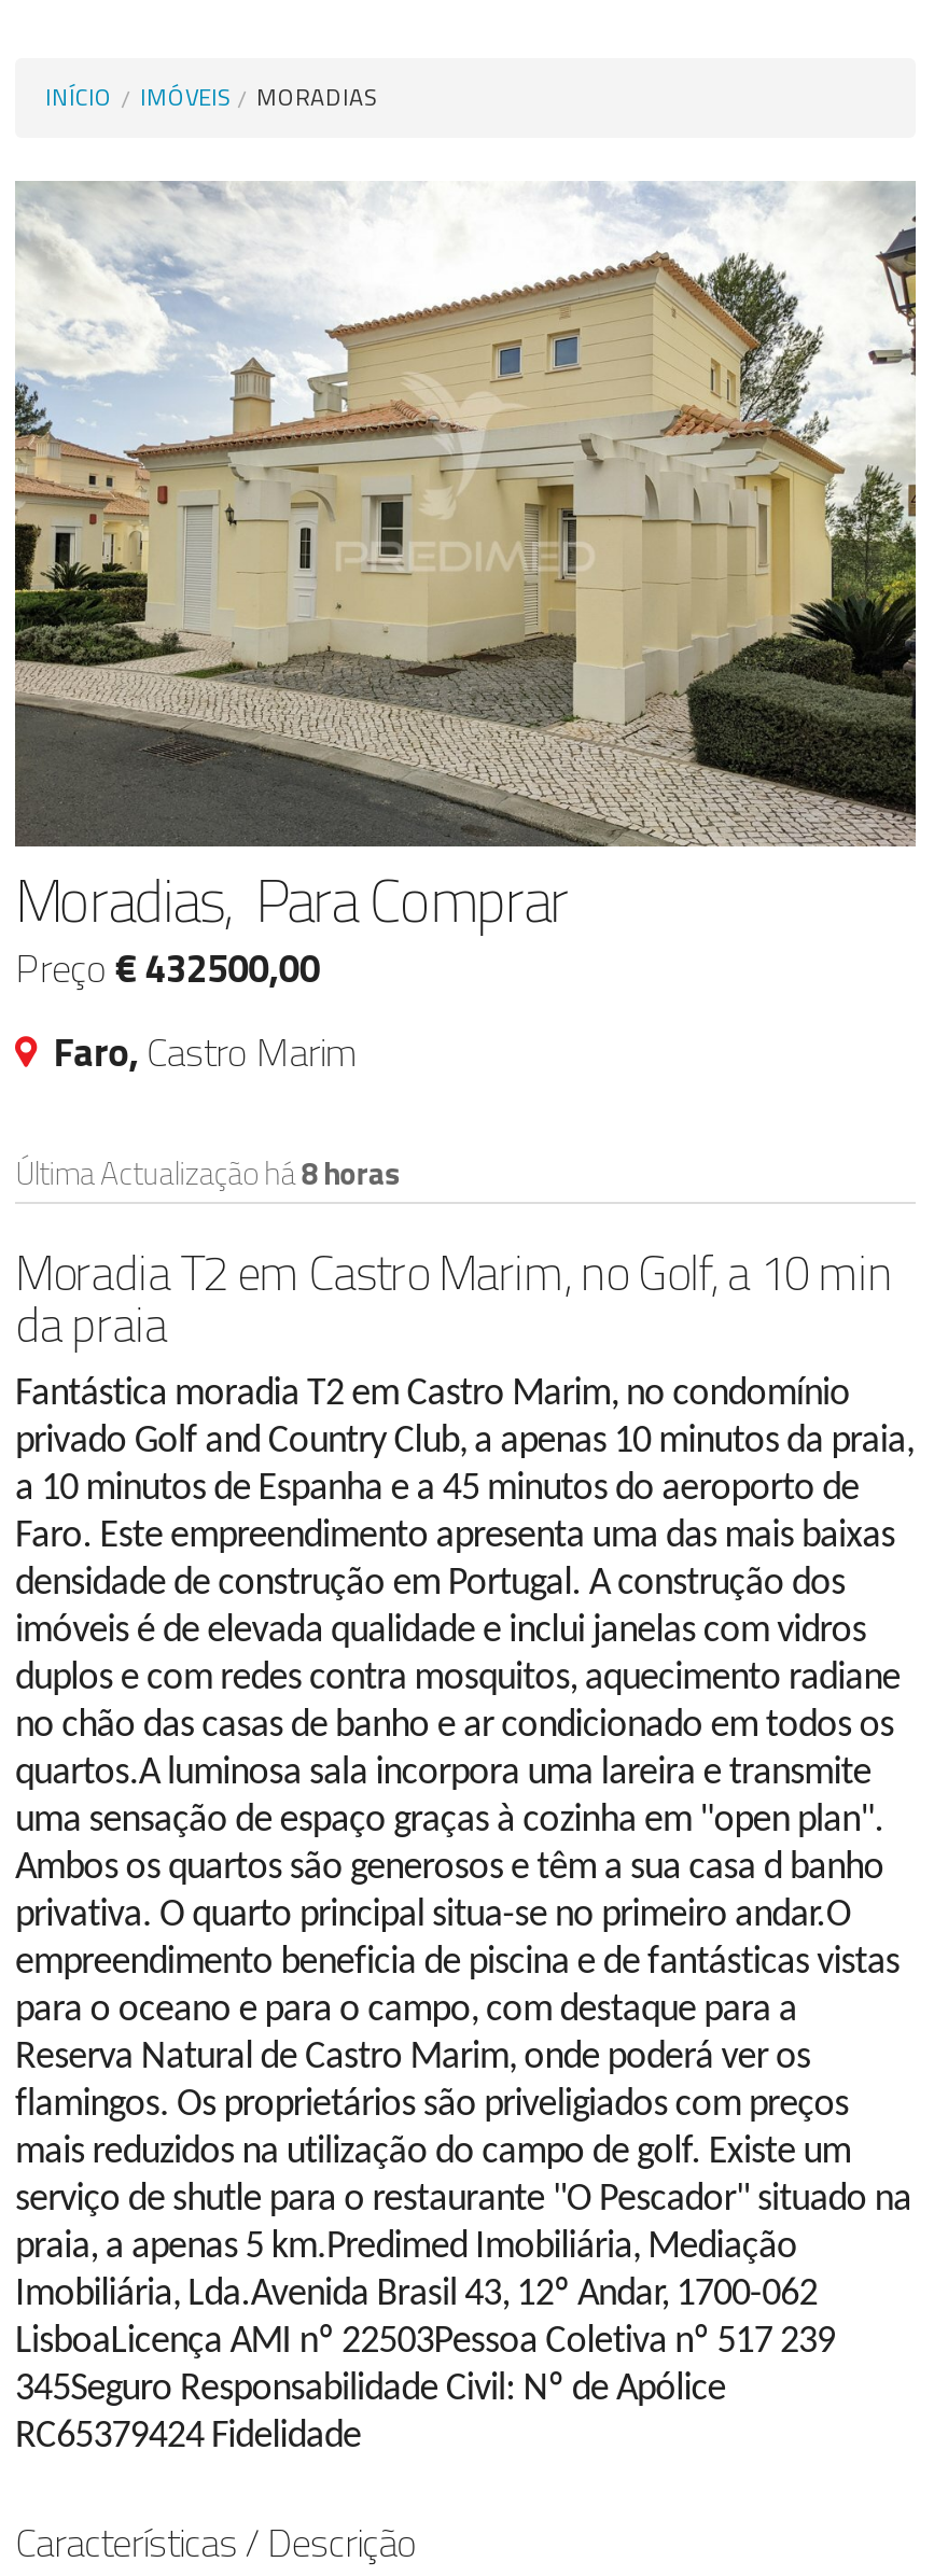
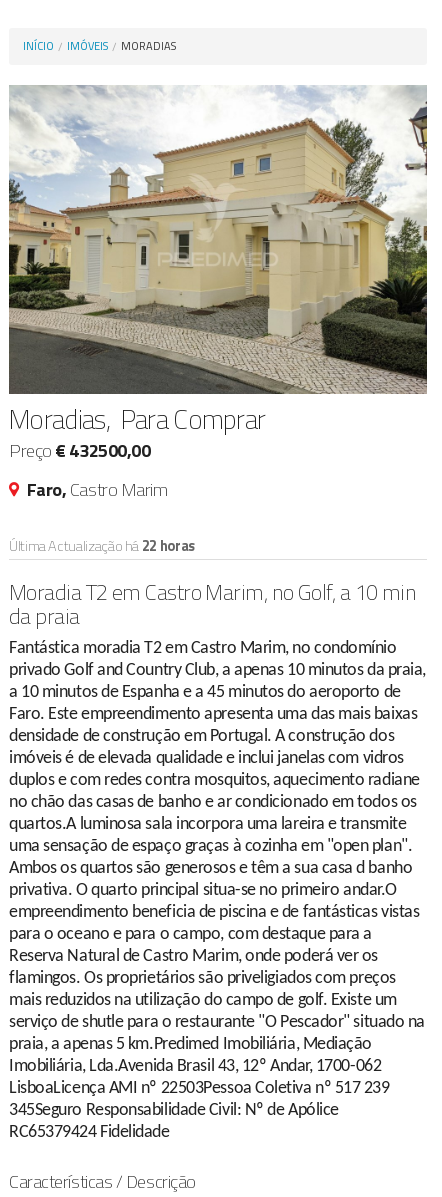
- Última Actualização há8 horas
+ Última Actualização há22 horas
